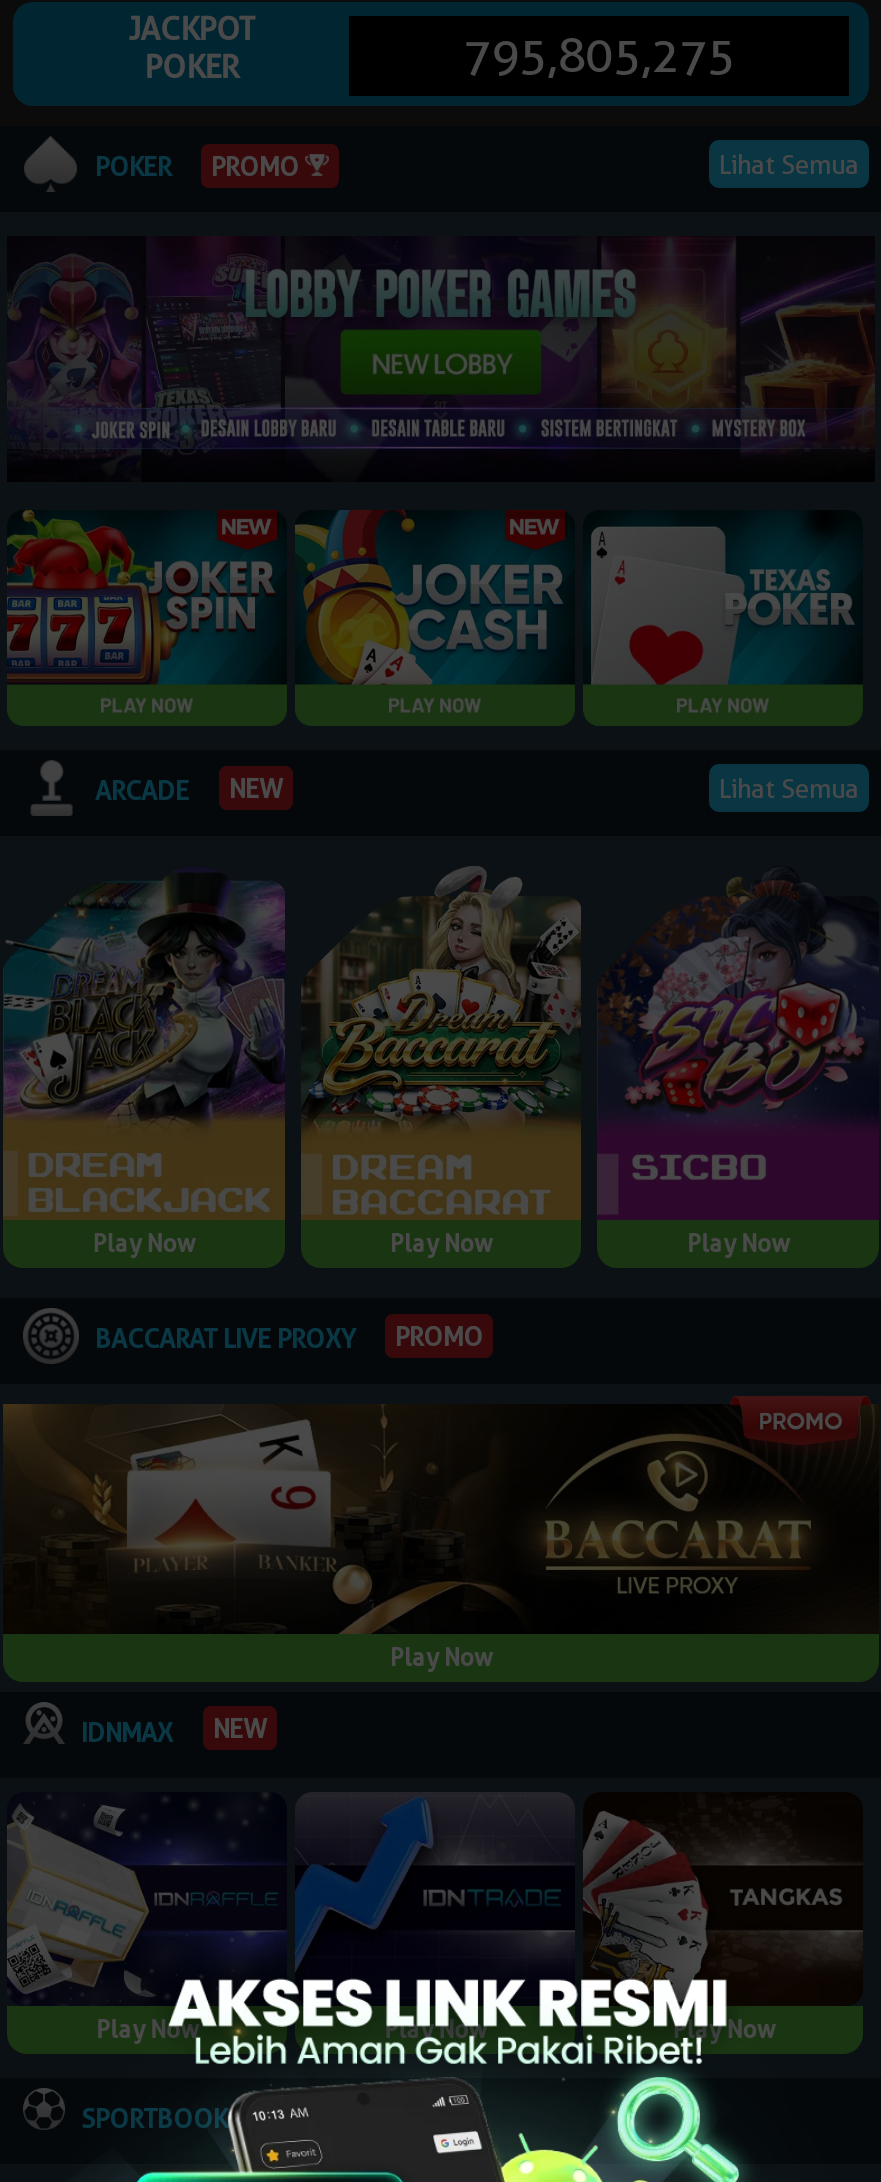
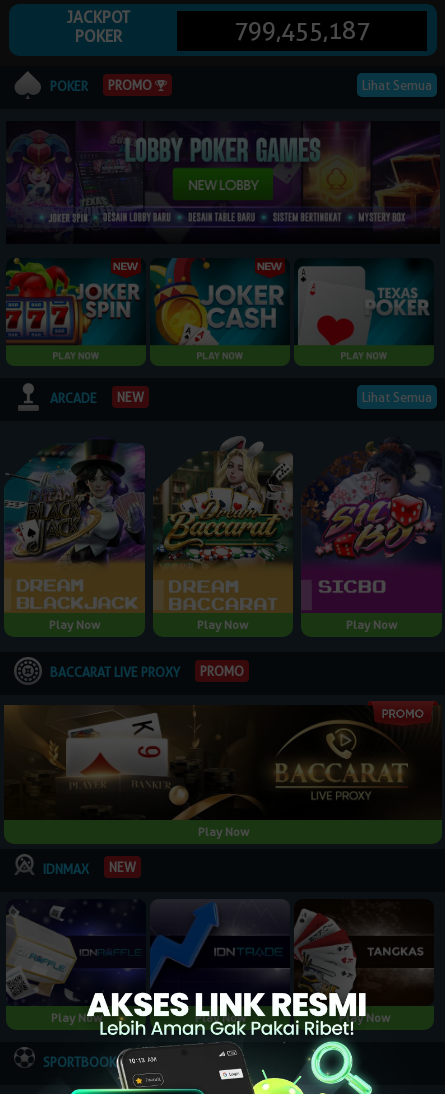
- 795,805,275
+ 799,455,187
